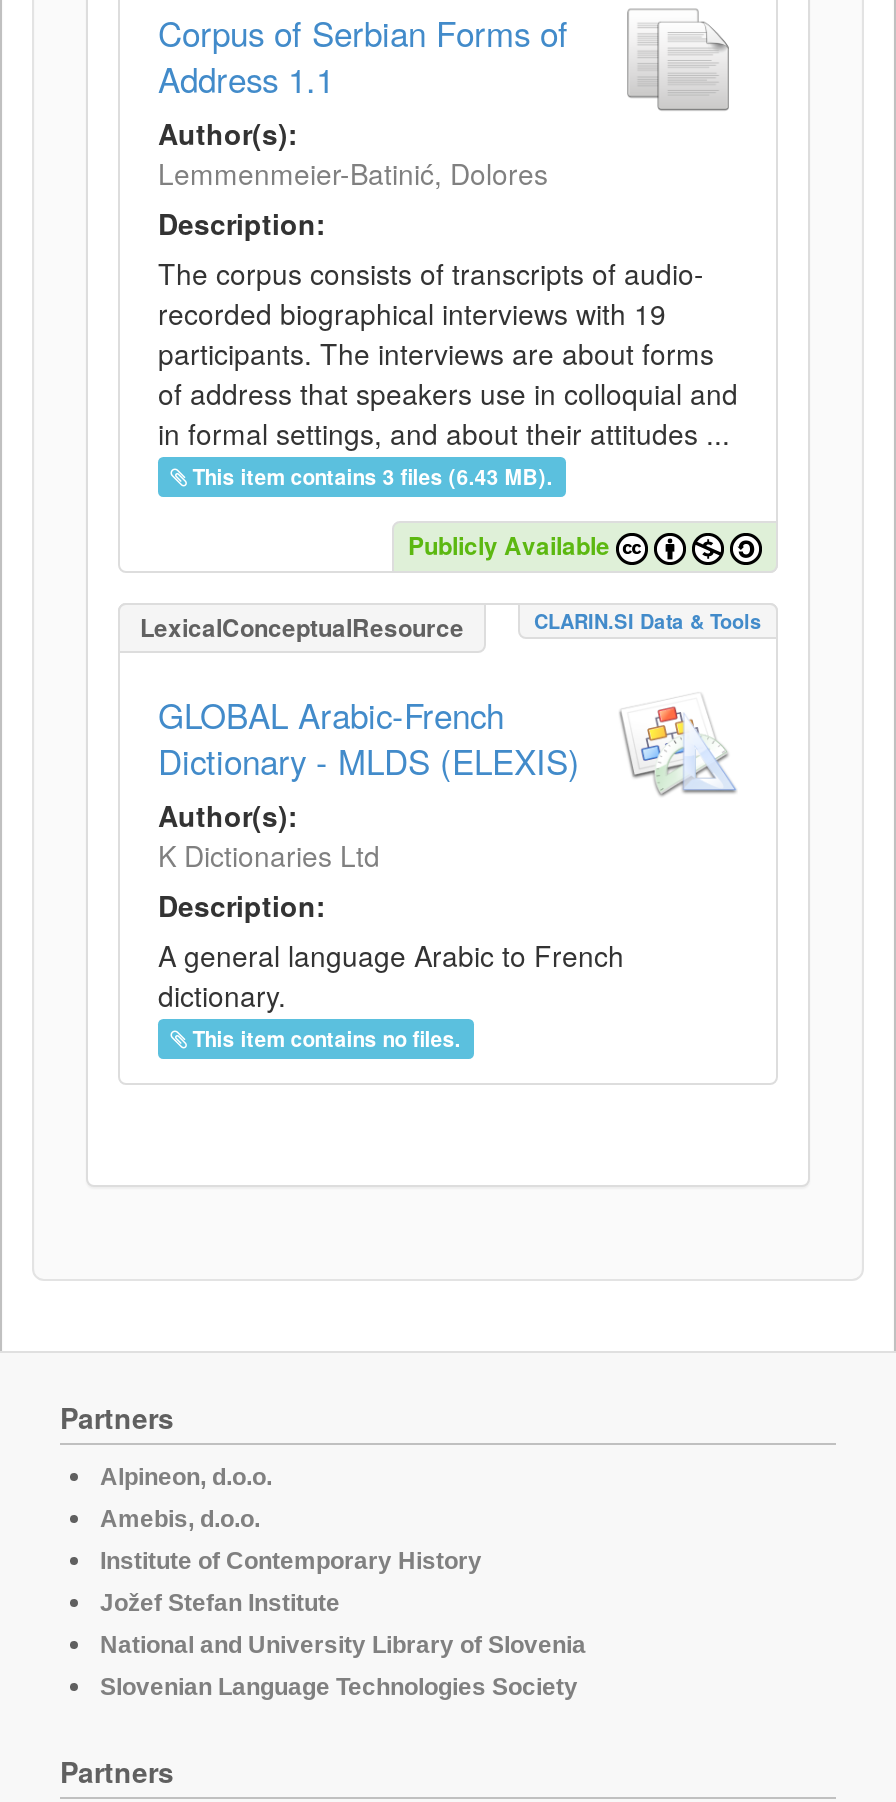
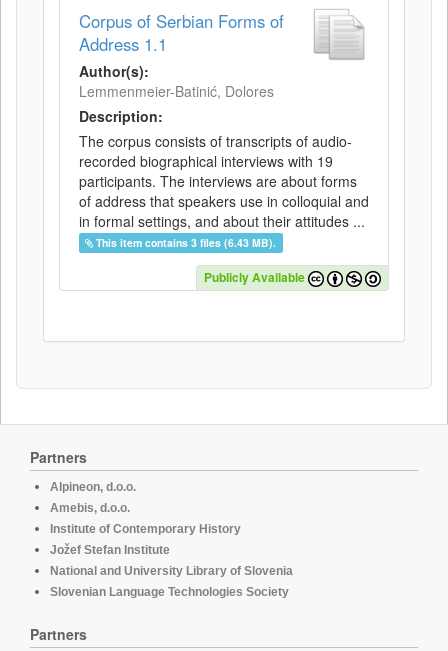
- [image]
- LexicalConceptualResource
- CLARIN.SI Data & Tools
- GLOBAL Arabic-French
- Dictionary - MLDS (ELEXIS)
- Author(s):
- K Dictionaries Ltd
- Description:
- A general language Arabic to French
- dictionary.
- This item contains no files.
